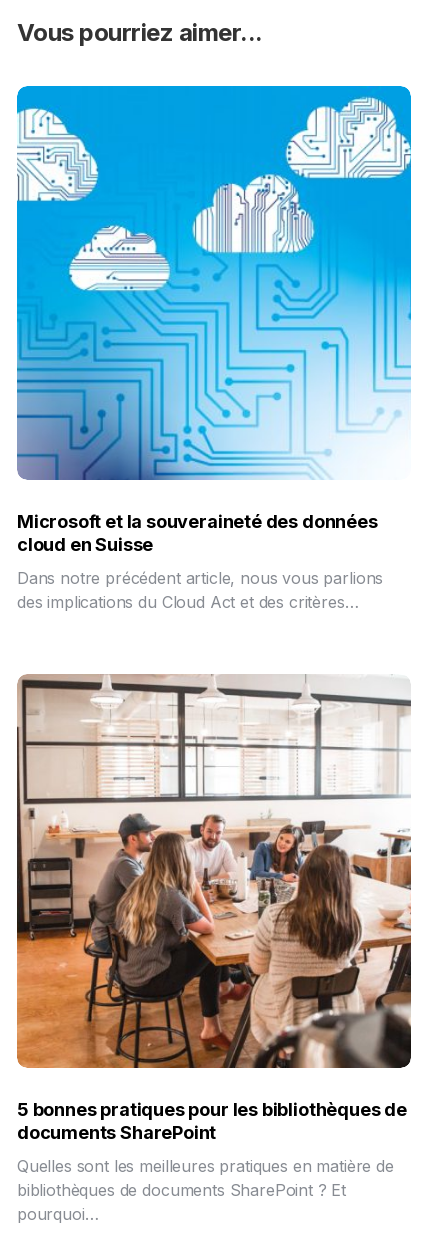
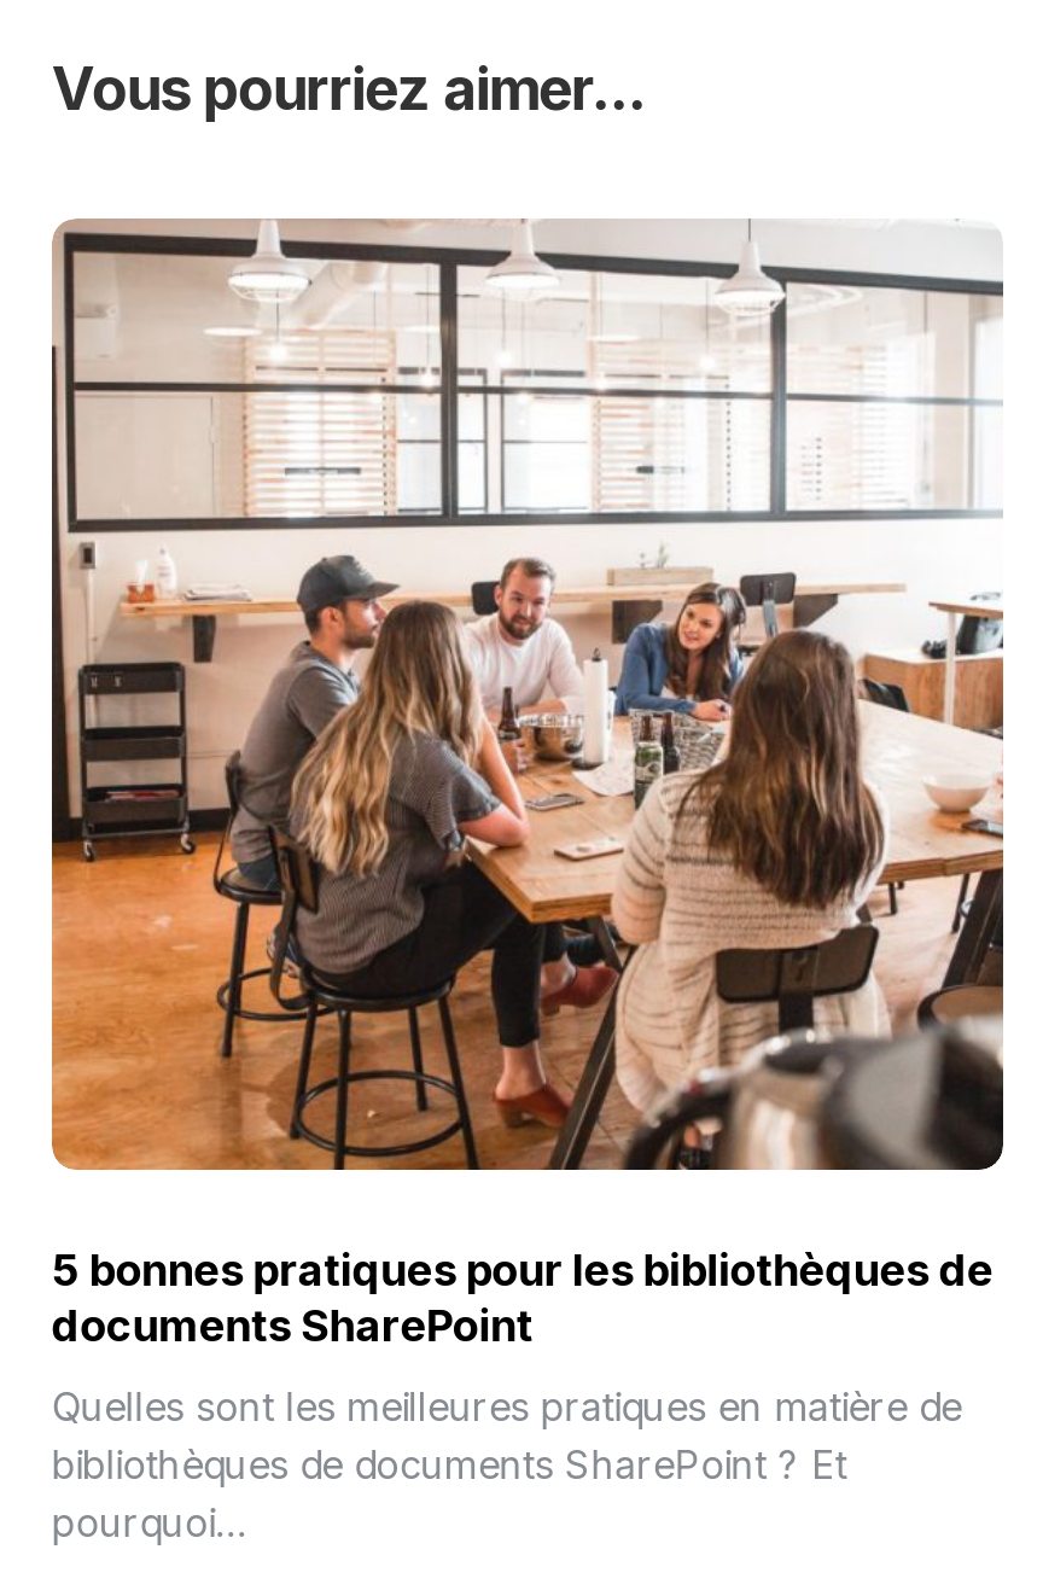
- [image]
- Microsoft et la souveraineté des données
- cloud en Suisse
- Dans notre précédent article, nous vous parlions
- des implications du Cloud Act et des critères…
